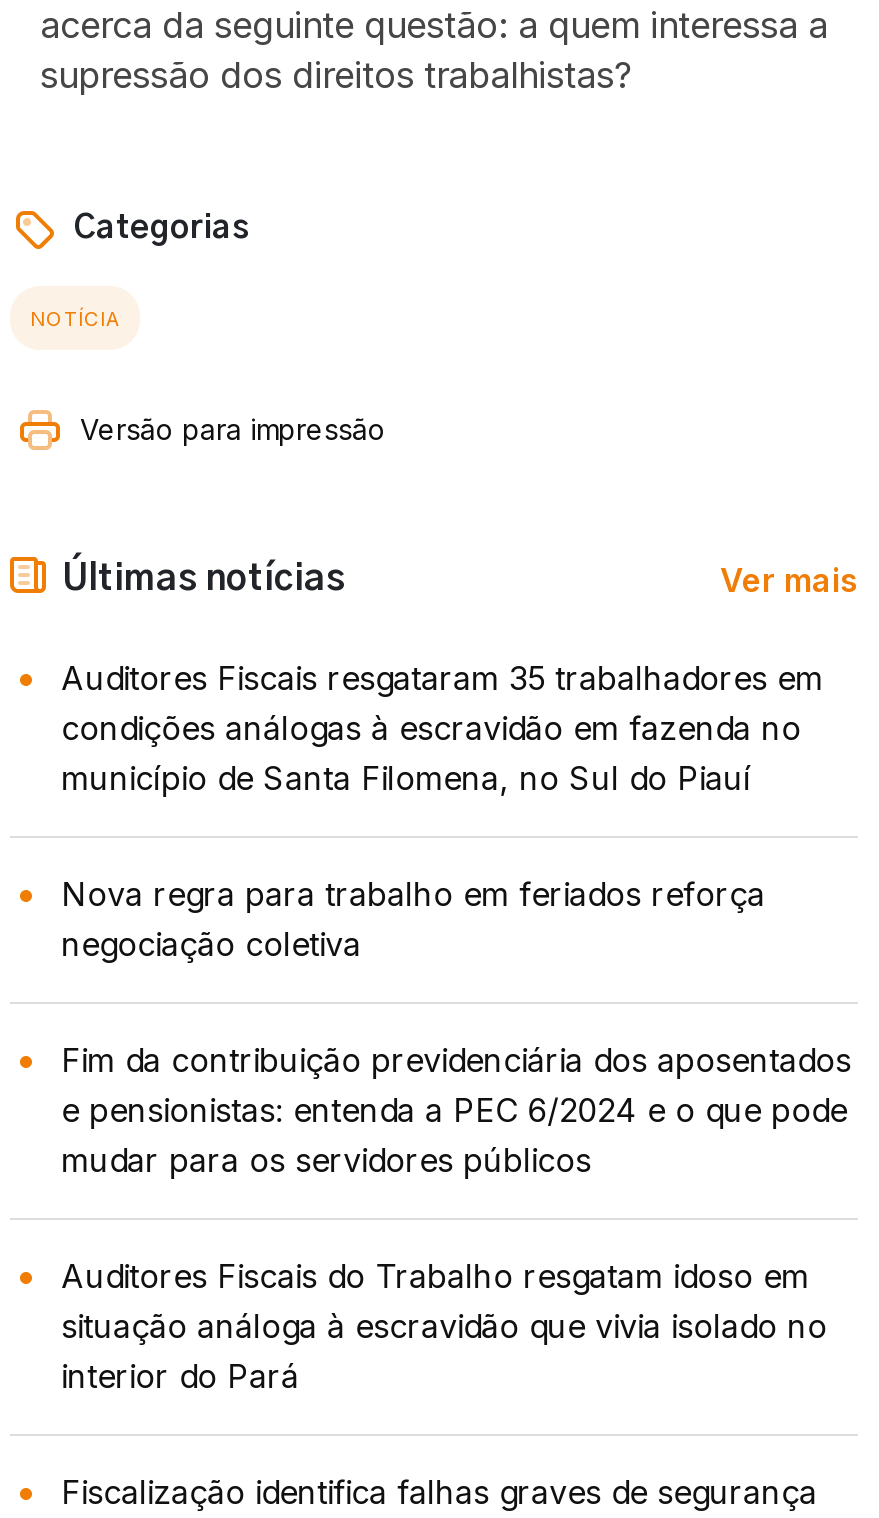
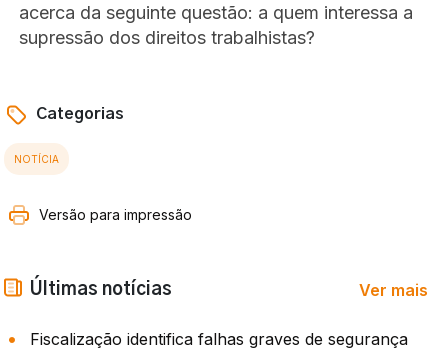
- Auditores Fiscais resgataram 35 trabalhadores em
- condições análogas à escravidão em fazenda no
- município de Santa Filomena, no Sul do Piauí
- Nova regra para trabalho em feriados reforça
- negociação coletiva
- Fim da contribuição previdenciária dos aposentados
- e pensionistas: entenda a PEC 6/2024 e o que pode
- mudar para os servidores públicos
- Auditores Fiscais do Trabalho resgatam idoso em
- situação análoga à escravidão que vivia isolado no
- interior do Pará
